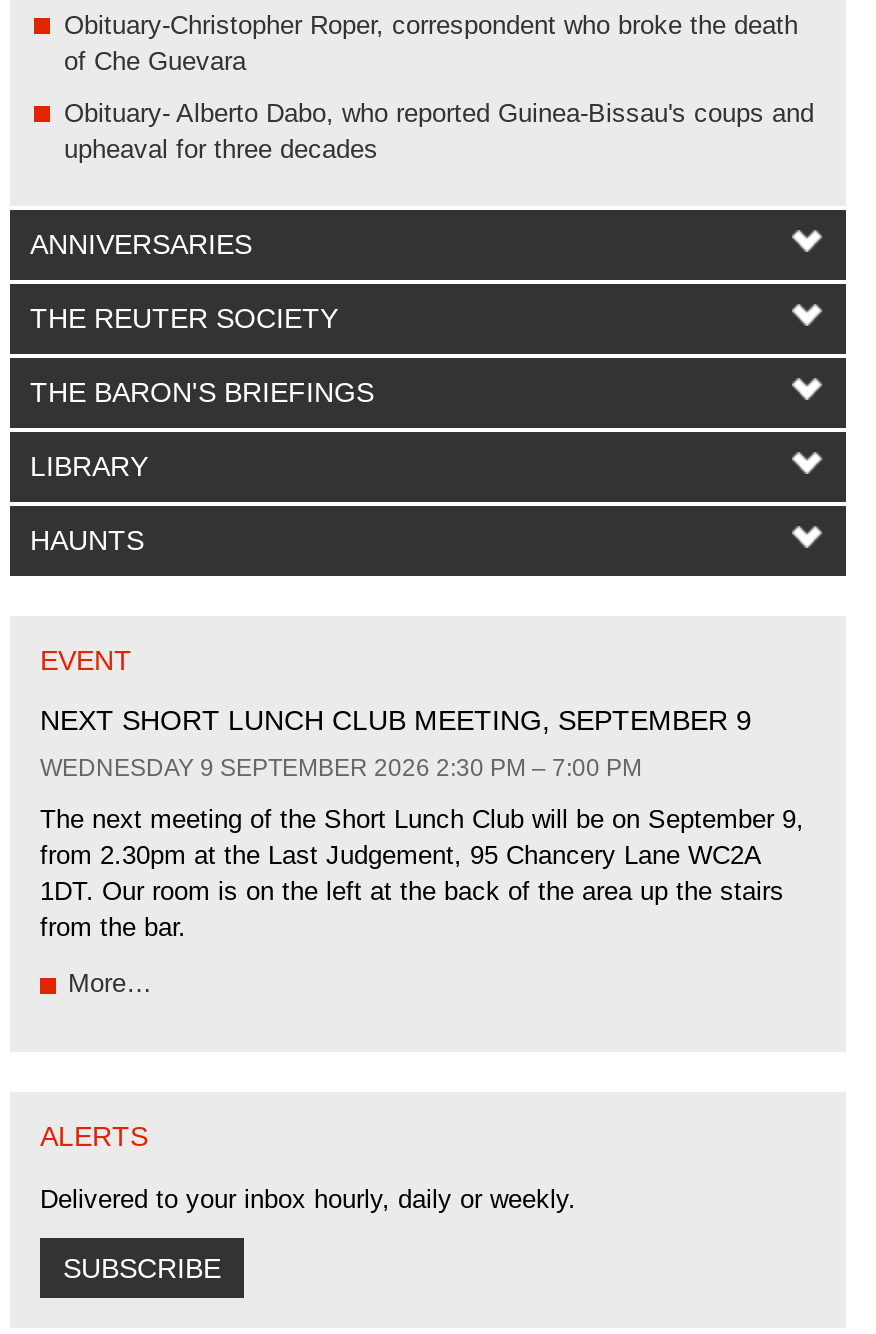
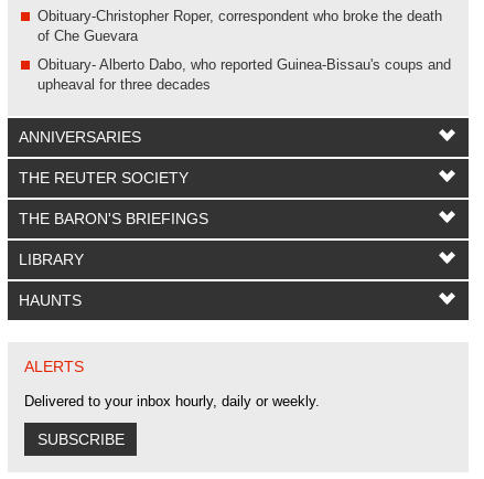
- EVENT
- NEXT SHORT LUNCH CLUB MEETING, SEPTEMBER 9
- WEDNESDAY 9 SEPTEMBER 2026 2:30 PM – 7:00 PM
- The next meeting of the Short Lunch Club will be on September 9,
- from 2.30pm at the Last Judgement, 95 Chancery Lane WC2A
- 1DT. Our room is on the left at the back of the area up the stairs
- from the bar.
- More…
